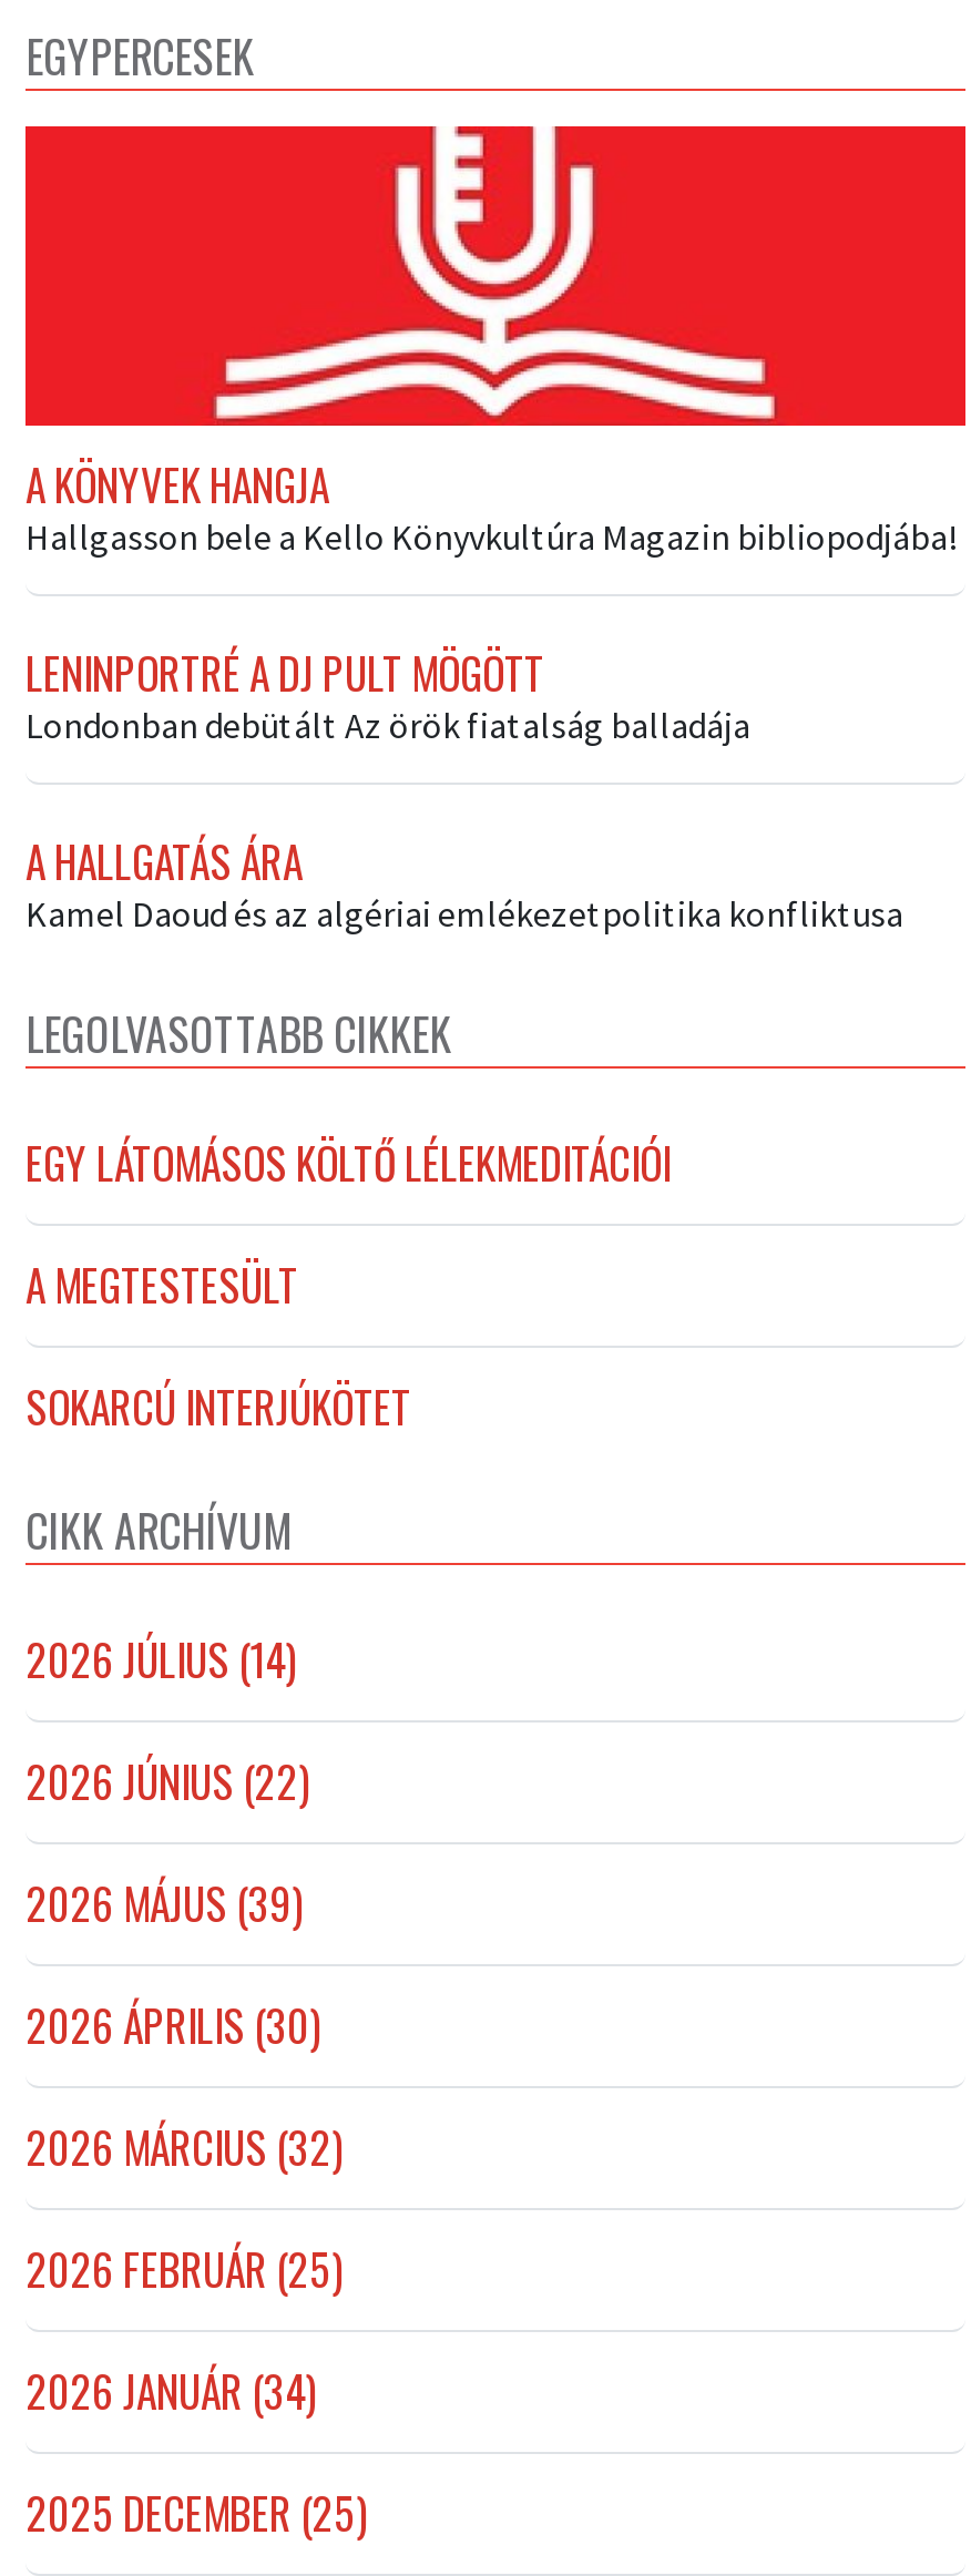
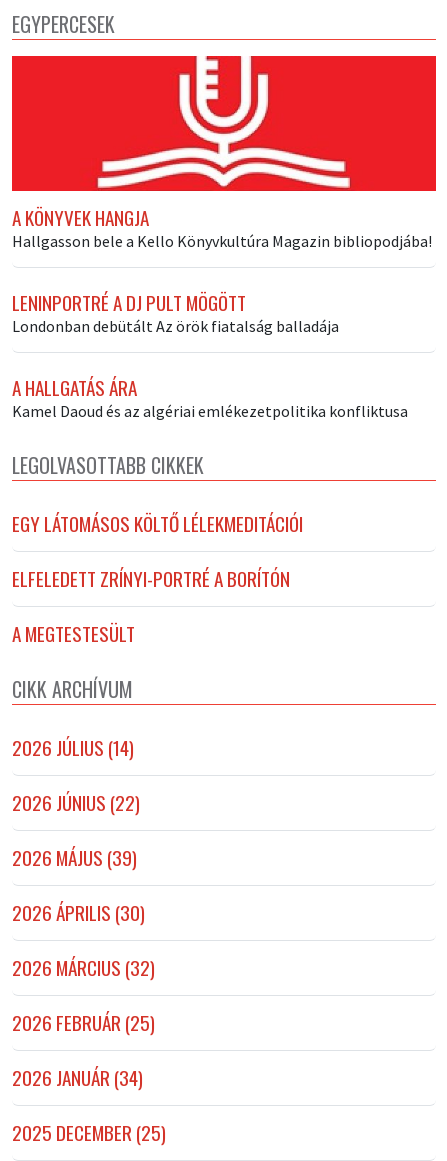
+ ELFELEDETT ZRÍNYI-PORTRÉ A BORÍTÓN

moved down: A MEGTESTESÜLT

- SOKARCÚ INTERJÚKÖTET
